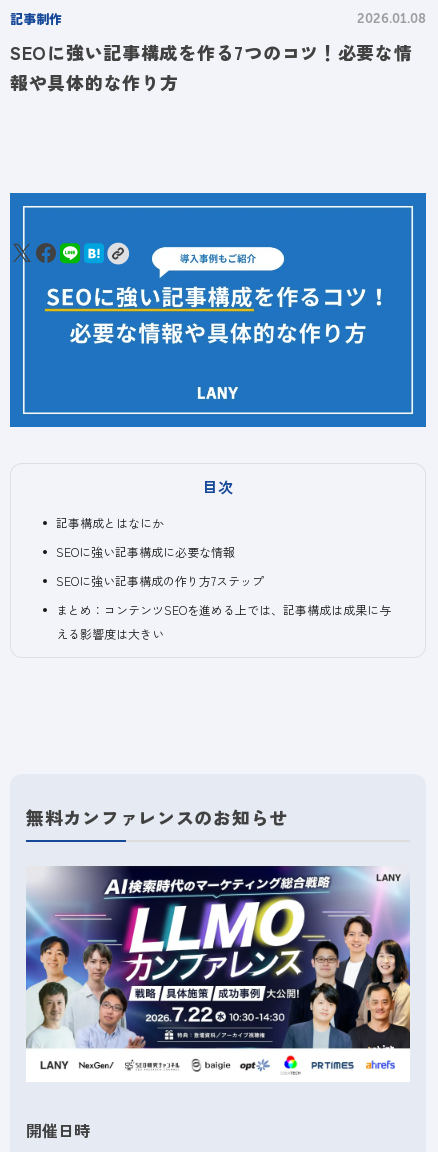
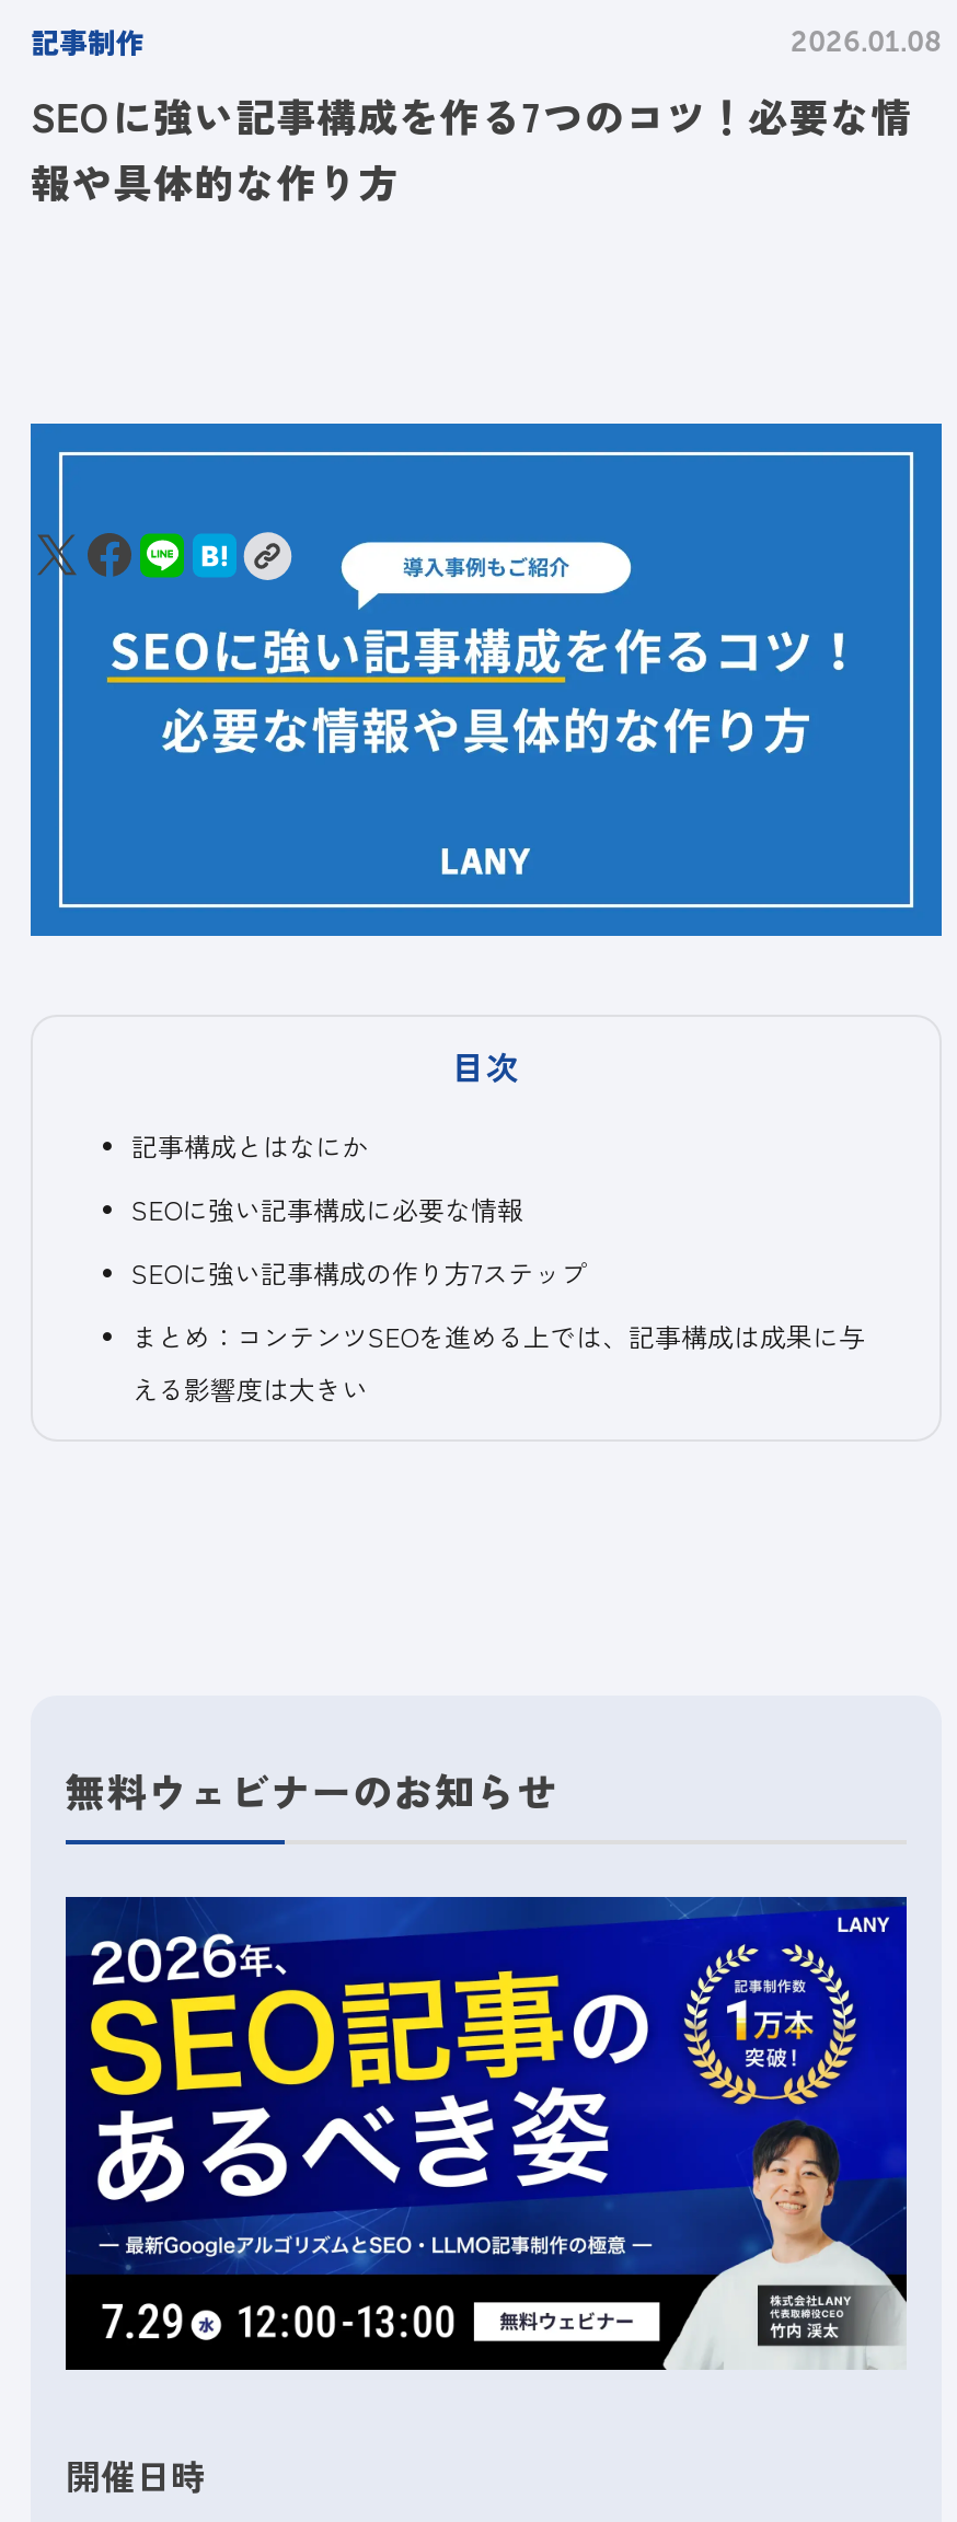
- 無料カンファレンスのお知らせ
+ 無料ウェビナーのお知らせ

- [image]
+ [image]
